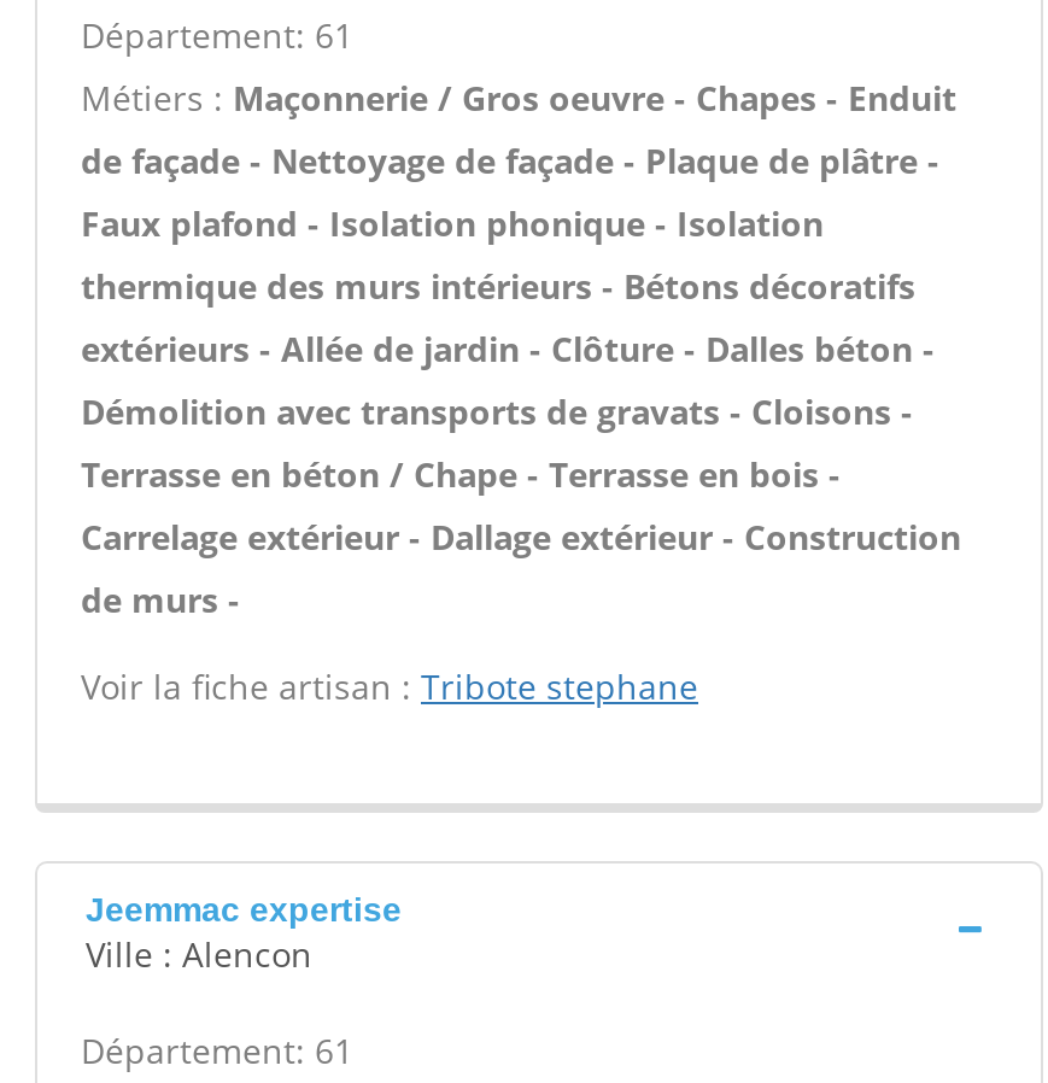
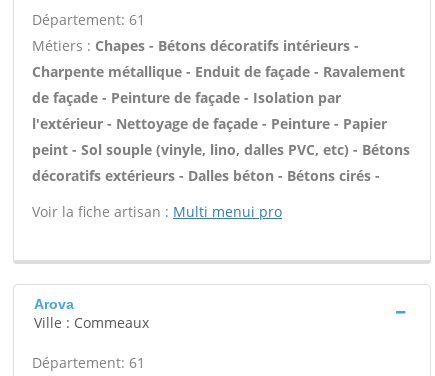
- Métiers : Maçonnerie / Gros oeuvre - Chapes - Enduit
- de façade - Nettoyage de façade - Plaque de plâtre -
- Faux plafond - Isolation phonique - Isolation
- thermique des murs intérieurs - Bétons décoratifs
- extérieurs - Allée de jardin - Clôture - Dalles béton -
- Démolition avec transports de gravats - Cloisons -
- Terrasse en béton / Chape - Terrasse en bois -
- Carrelage extérieur - Dallage extérieur - Construction
- de murs -
+ Métiers : Chapes - Bétons décoratifs intérieurs -
+ Charpente métallique - Enduit de façade - Ravalement
+ de façade - Peinture de façade - Isolation par
+ l'extérieur - Nettoyage de façade - Peinture - Papier
+ peint - Sol souple (vinyle, lino, dalles PVC, etc) - Bétons
+ décoratifs extérieurs - Dalles béton - Bétons cirés -

- Voir la fiche artisan : Tribote stephane
+ Voir la fiche artisan : Multi menui pro

- Jeemmac expertise
- Ville : Alencon
+ Arova
+ Ville : Commeaux
